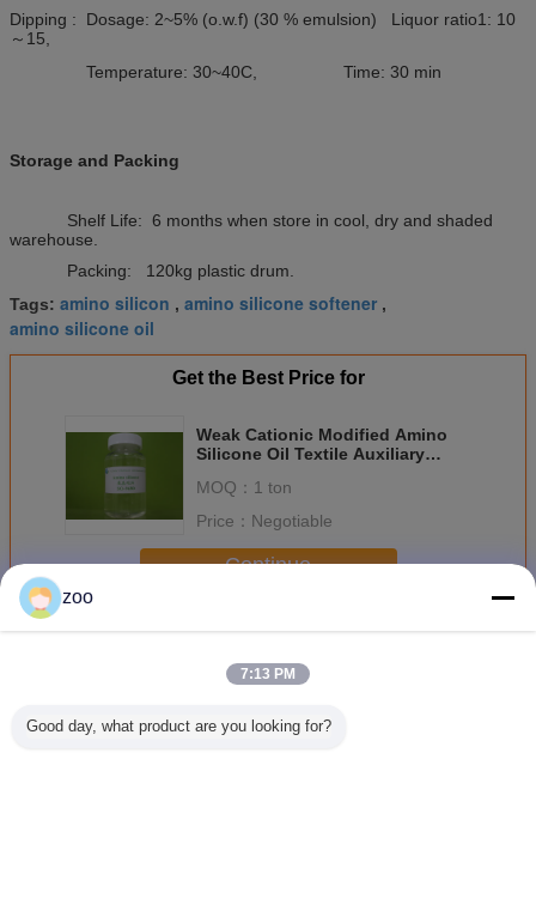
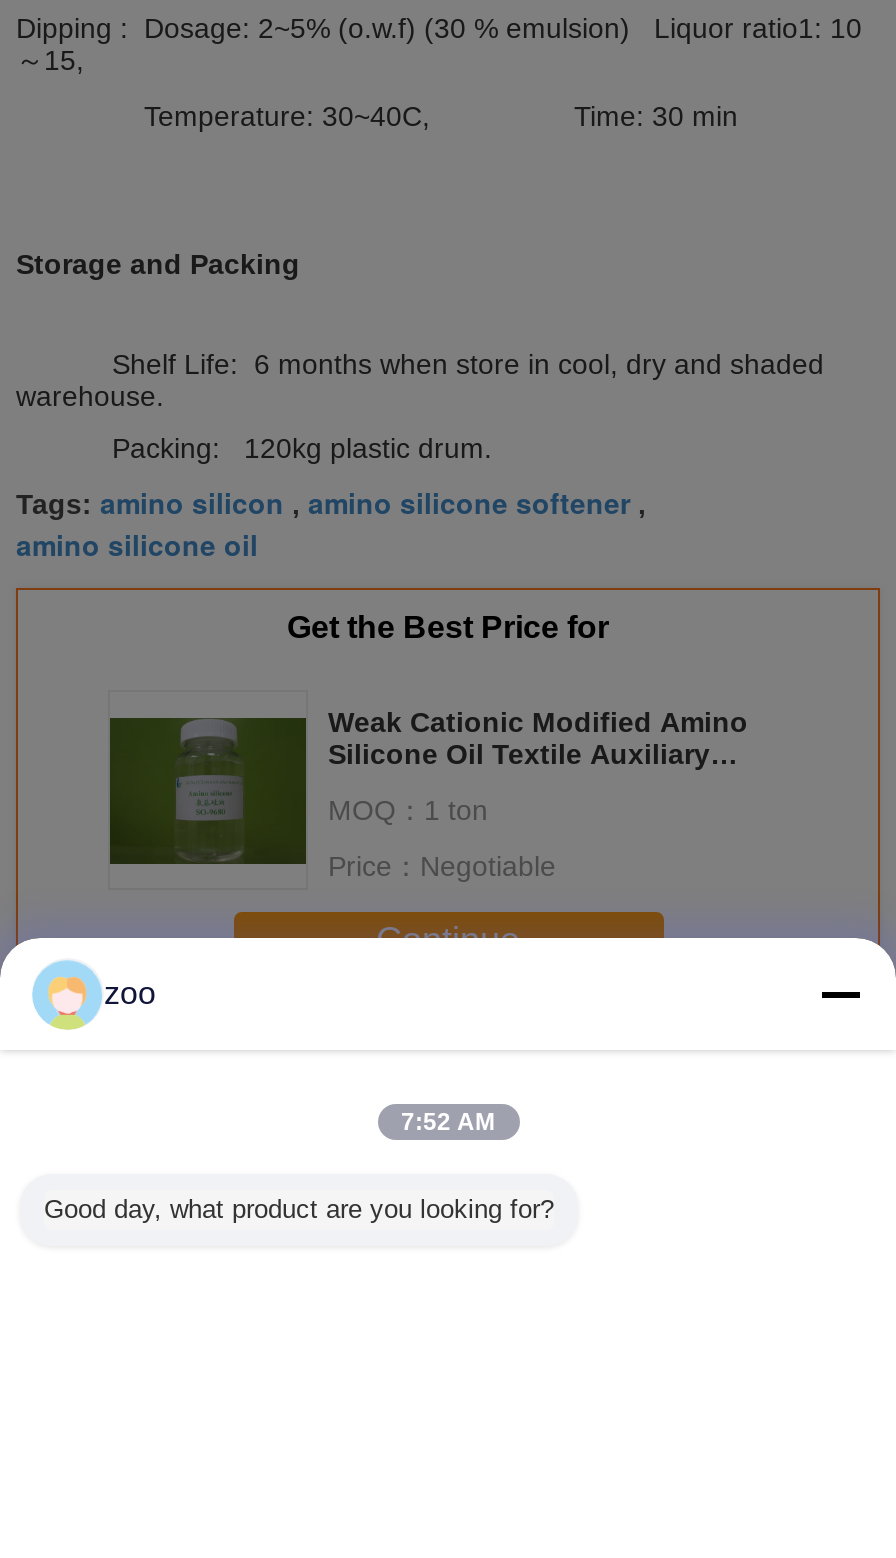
- 7:13 PM
+ 7:52 AM
